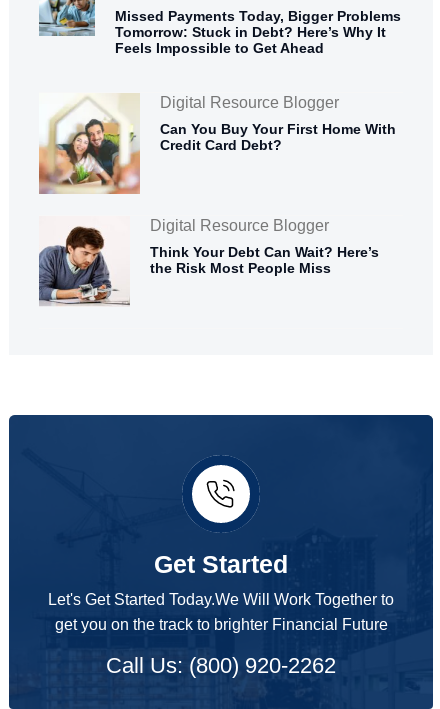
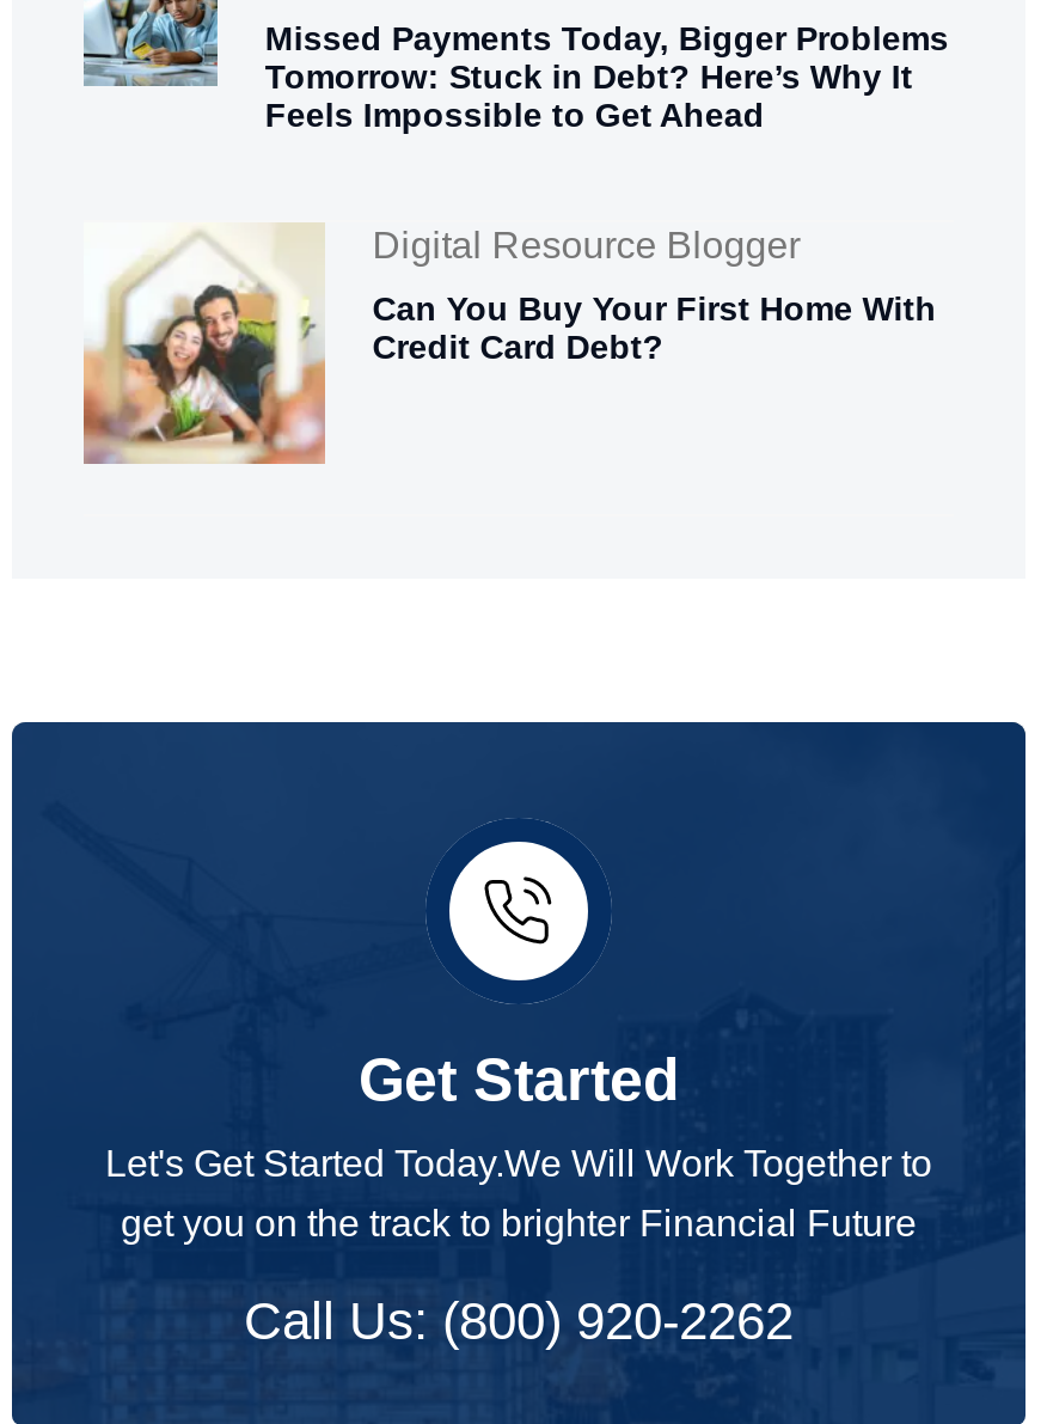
- [image]
- Digital Resource Blogger
- Think Your Debt Can Wait? Here’s
- the Risk Most People Miss
